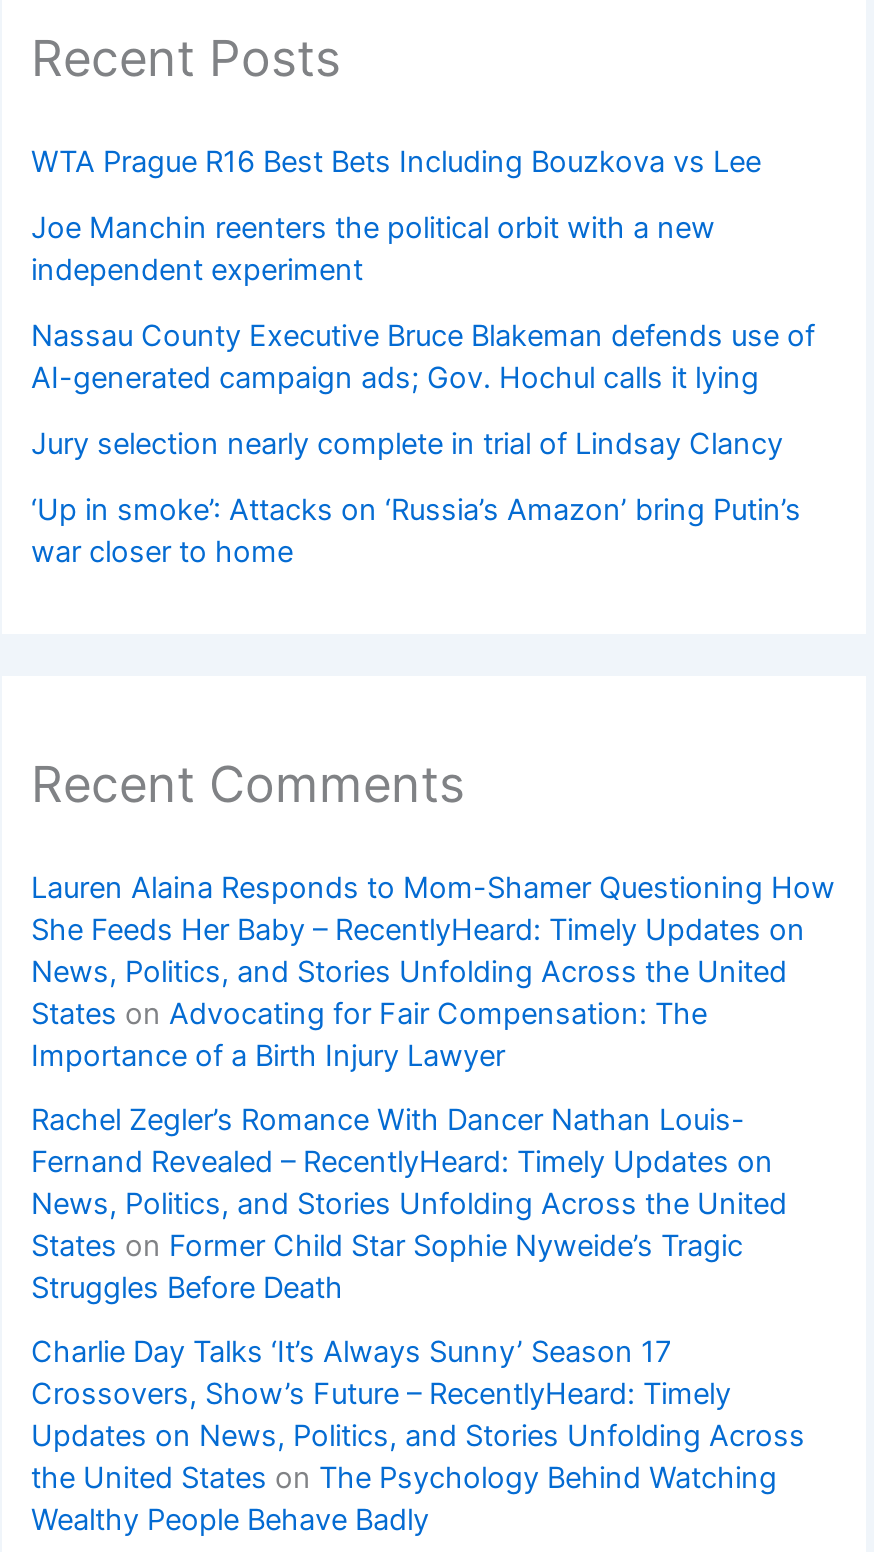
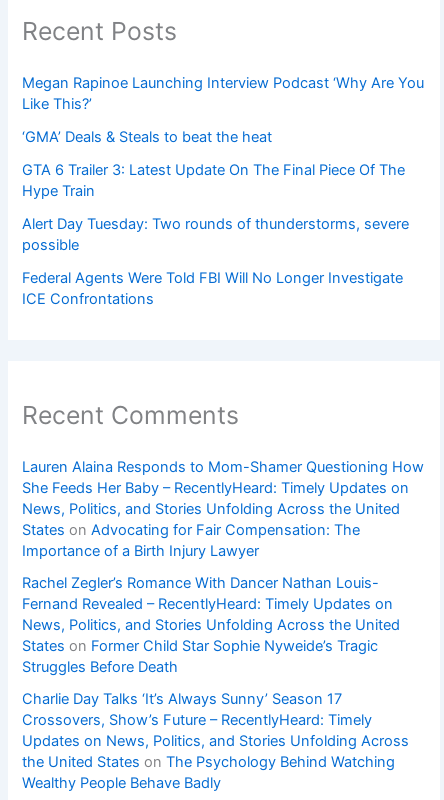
- WTA Prague R16 Best Bets Including Bouzkova vs Lee
+ Megan Rapinoe Launching Interview Podcast ‘Why Are You
+ Like This?’

- Joe Manchin reenters the political orbit with a new
- independent experiment
+ ‘GMA’ Deals & Steals to beat the heat

- Nassau County Executive Bruce Blakeman defends use of
- AI-generated campaign ads; Gov. Hochul calls it lying
+ GTA 6 Trailer 3: Latest Update On The Final Piece Of The
+ Hype Train

- Jury selection nearly complete in trial of Lindsay Clancy
+ Alert Day Tuesday: Two rounds of thunderstorms, severe
+ possible

- ‘Up in smoke’: Attacks on ‘Russia’s Amazon’ bring Putin’s
- war closer to home
+ Federal Agents Were Told FBI Will No Longer Investigate
+ ICE Confrontations
